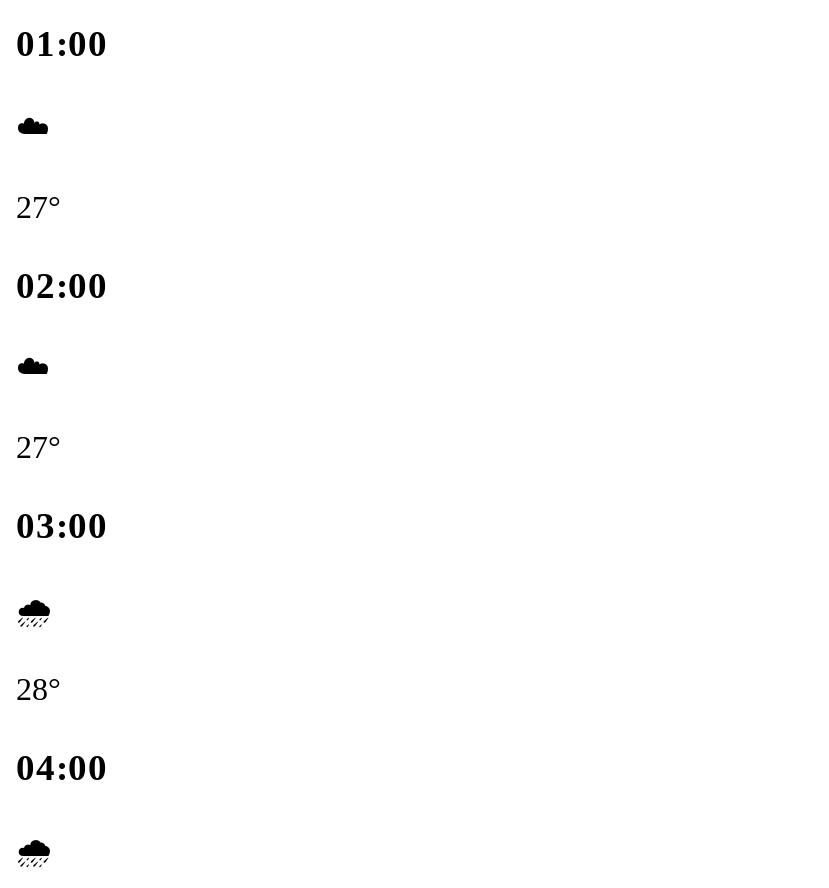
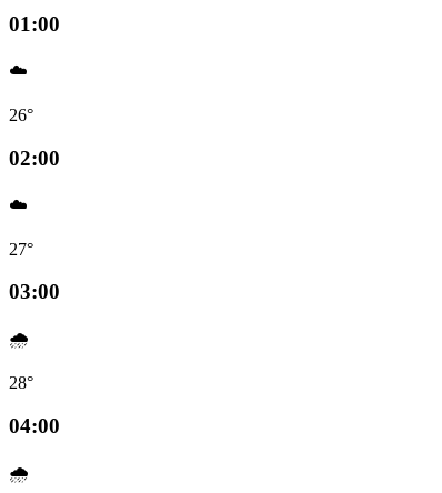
- 27°
+ 26°
